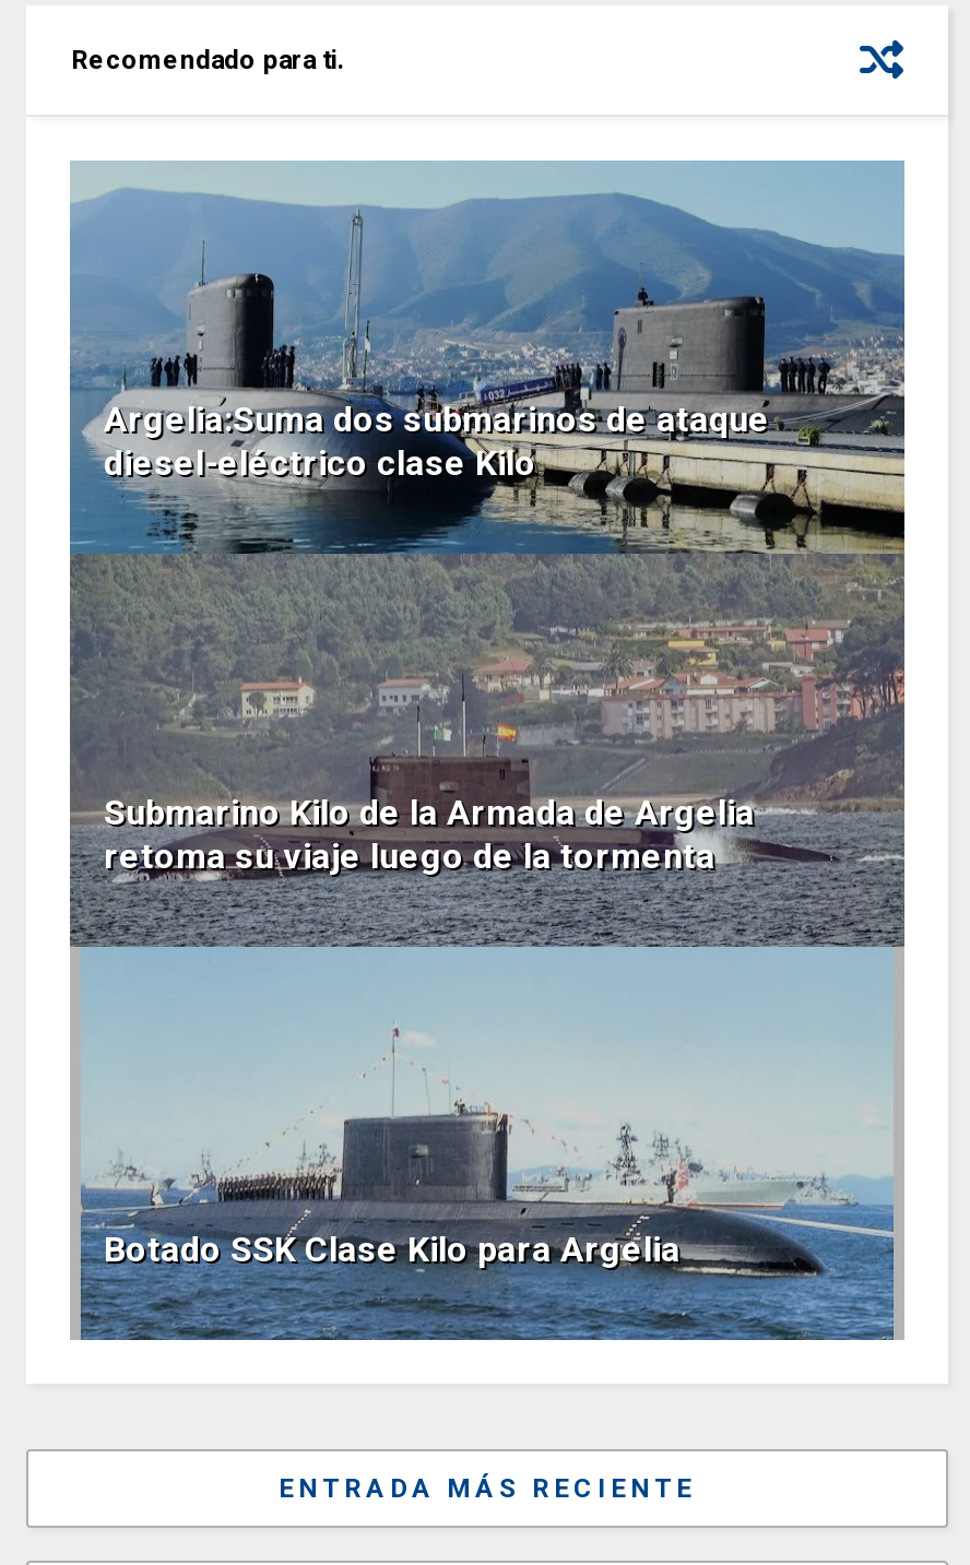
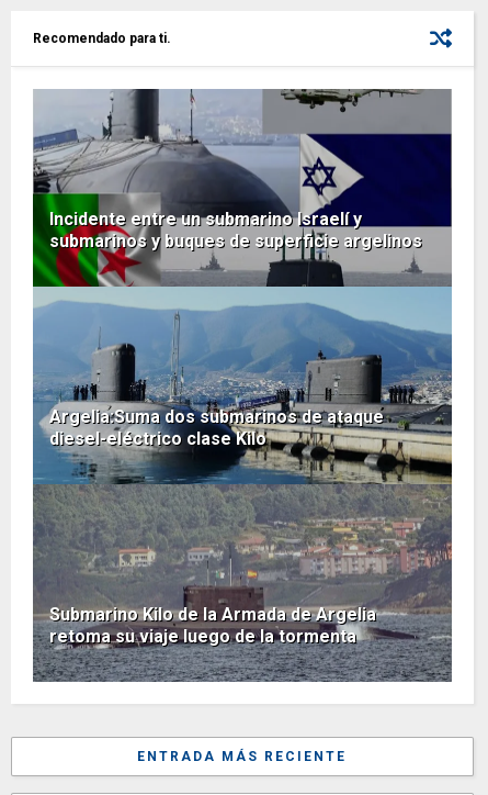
+ [image]
+ Incidente entre un submarino Israelí y
+ submarinos y buques de superficie argelinos

moved down: [image] | Argelia:Suma dos submarinos de ataque | diesel-eléctrico clase Kilo | Submarino Kilo de la Armada de Argelia | retoma su viaje luego de la tormenta

- [image]
- Botado SSK Clase Kilo para Argelia
